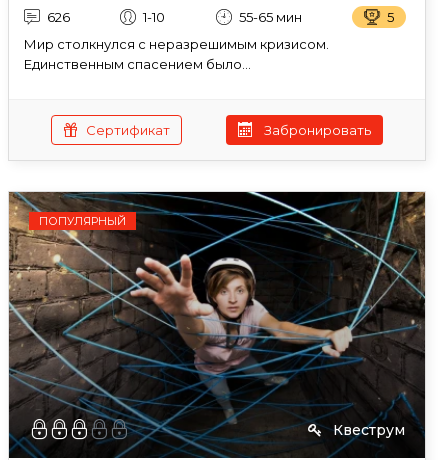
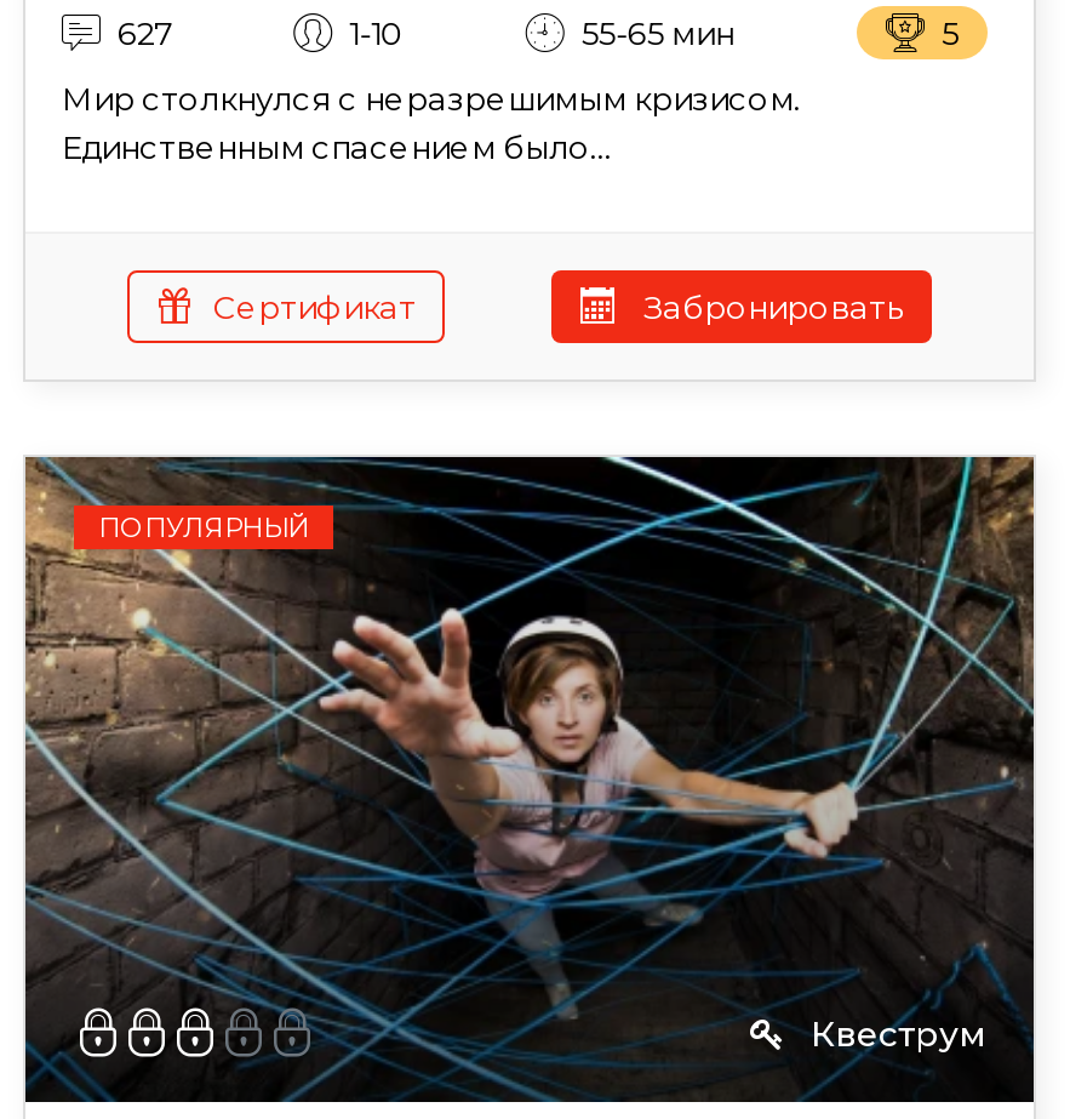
- 626
+ 627
